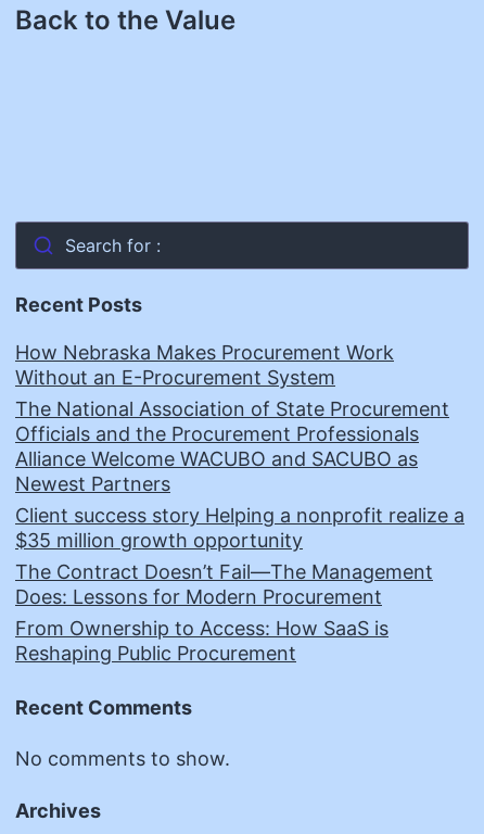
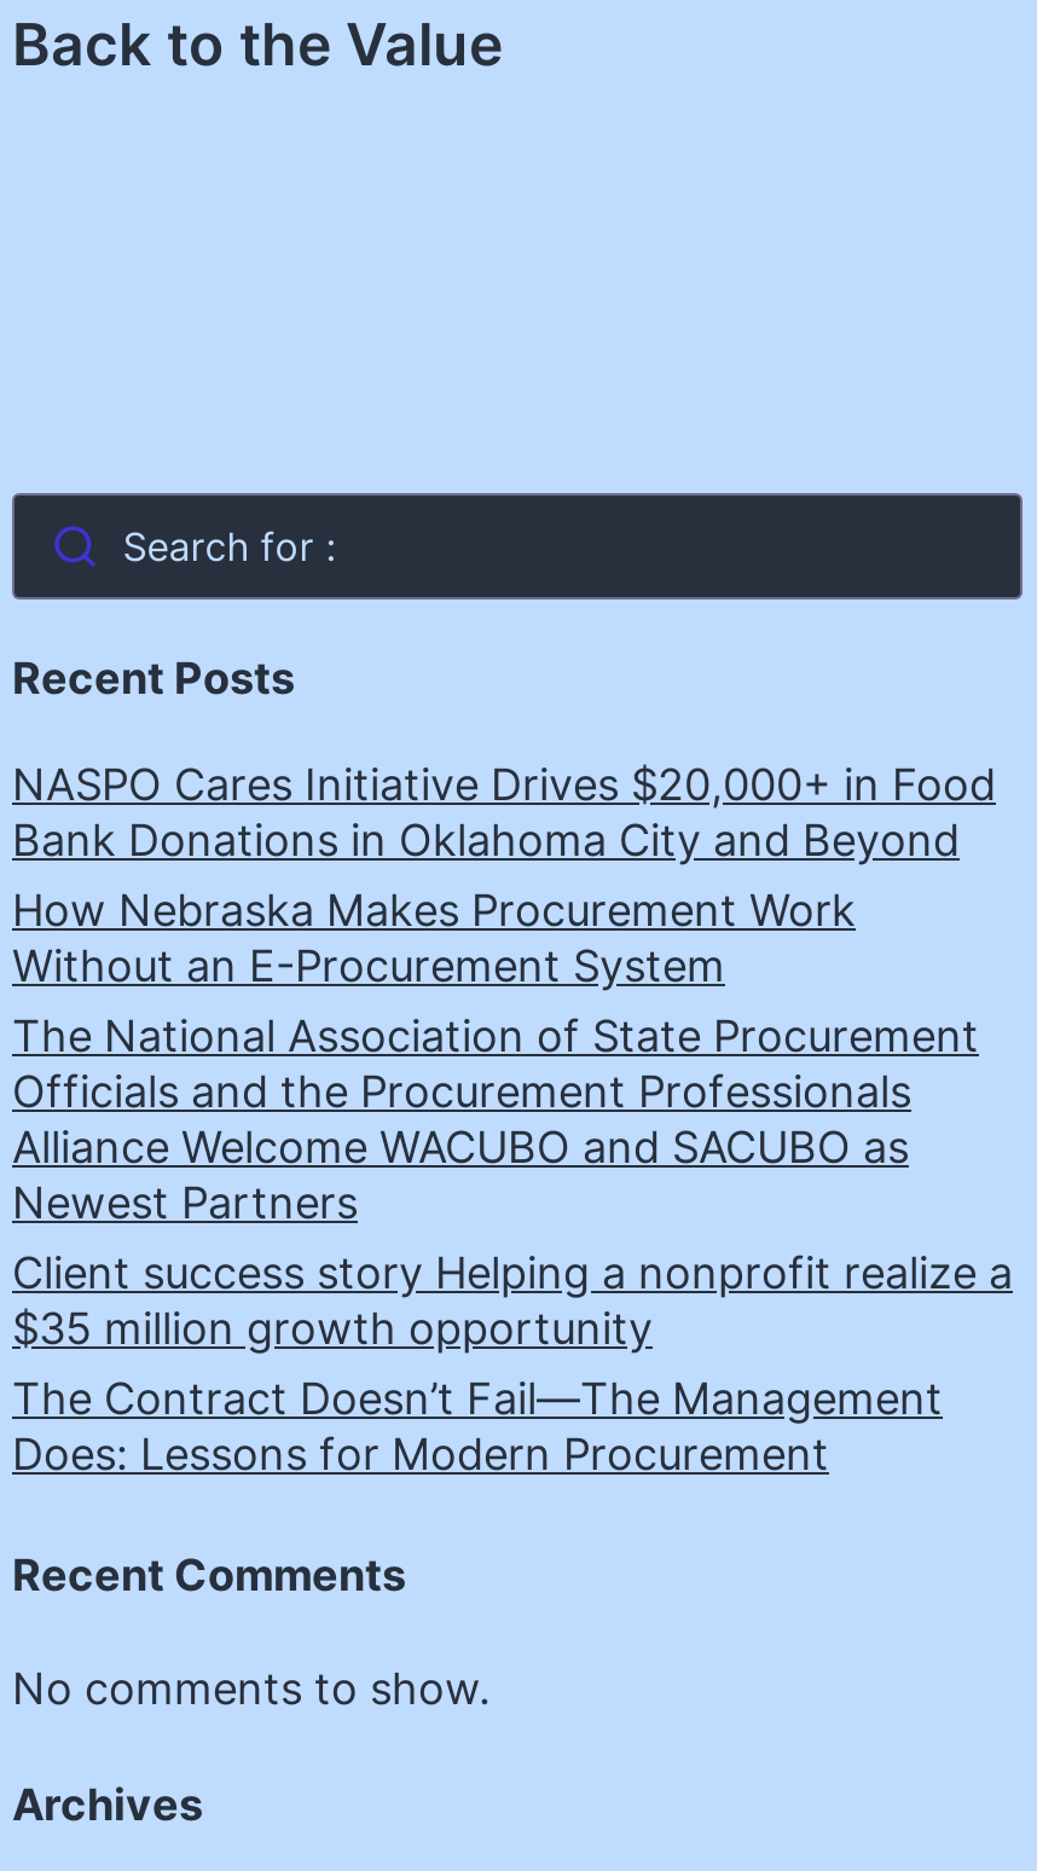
+ NASPO Cares Initiative Drives $20,000+ in Food
+ Bank Donations in Oklahoma City and Beyond

moved down: How Nebraska Makes Procurement Work | Without an E-Procurement System | The National Association of State Procurement | ... | The Contract Doesn’t Fail—The Management | Does: Lessons for Modern Procurement

- From Ownership to Access: How SaaS is
- Reshaping Public Procurement
